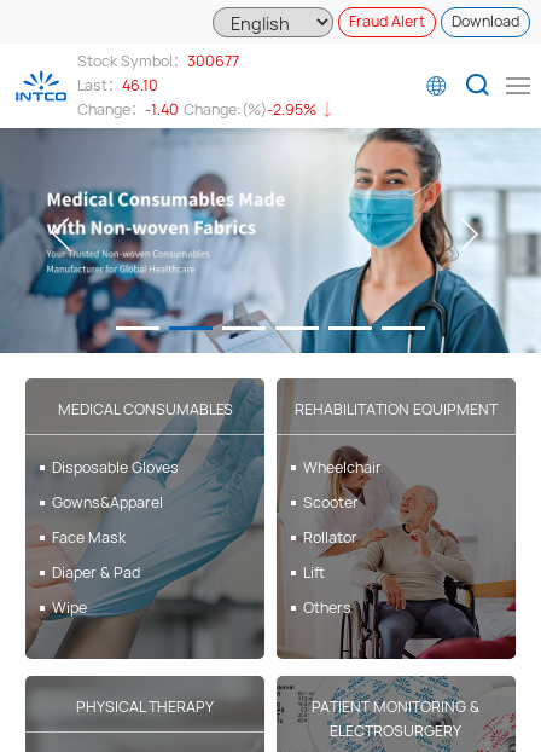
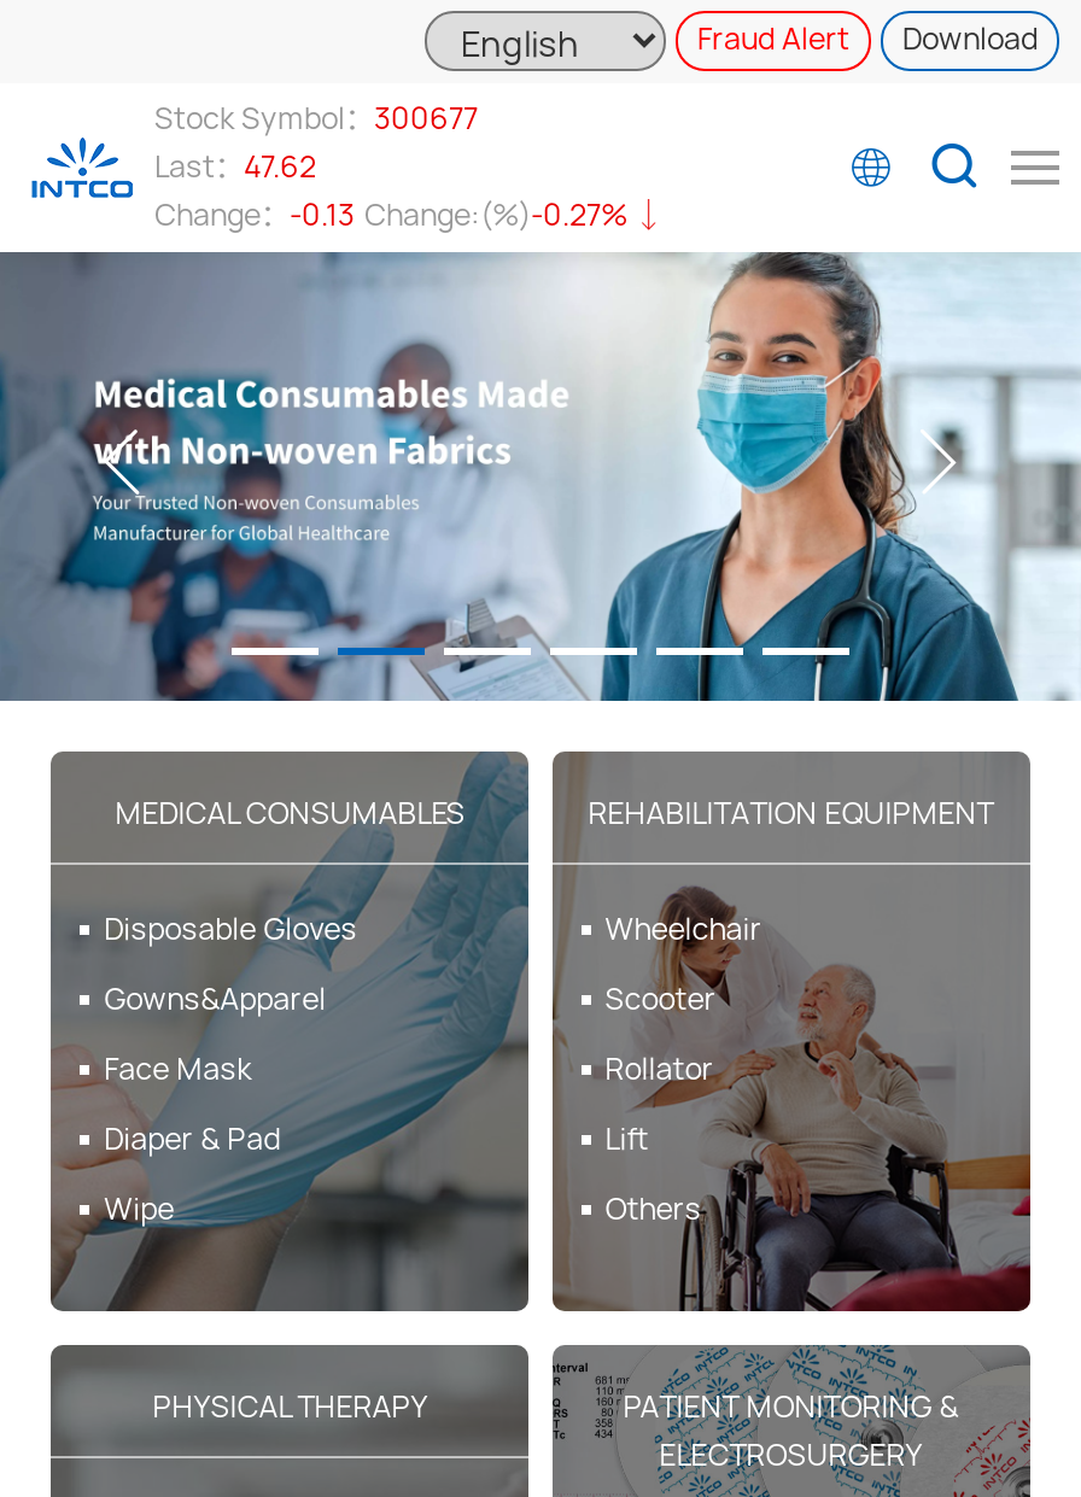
- Last：46.10
+ Last：47.62

- Change：-1.40 Change:(%)-2.95%
+ Change：-0.13 Change:(%)-0.27%
